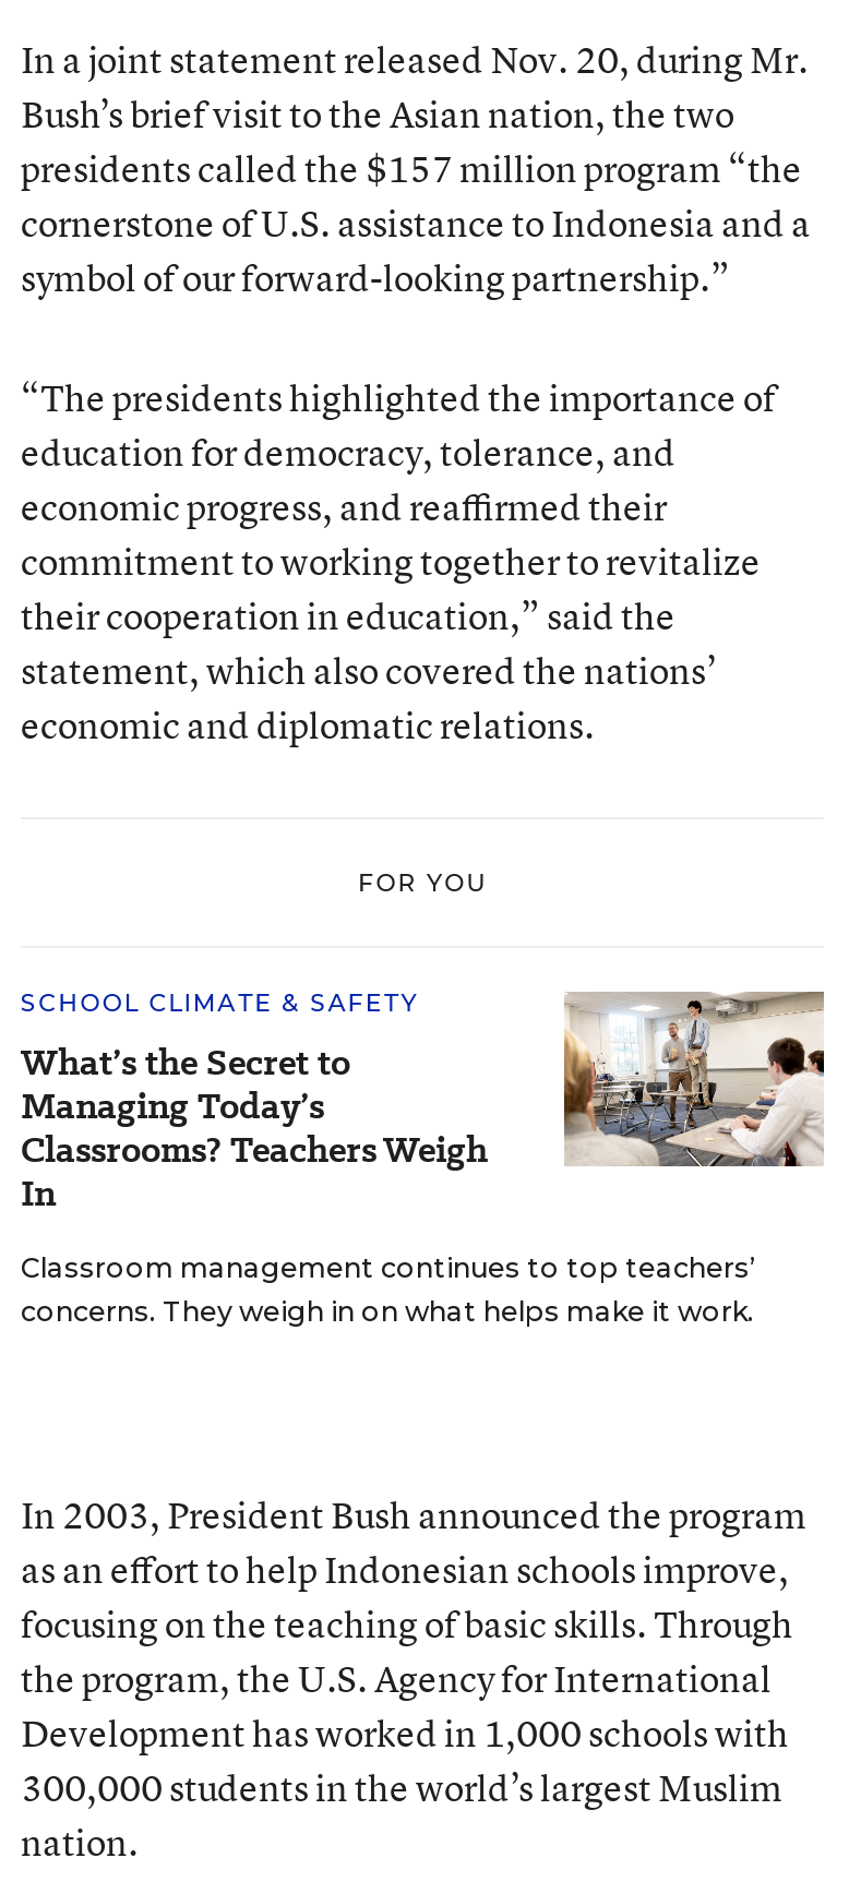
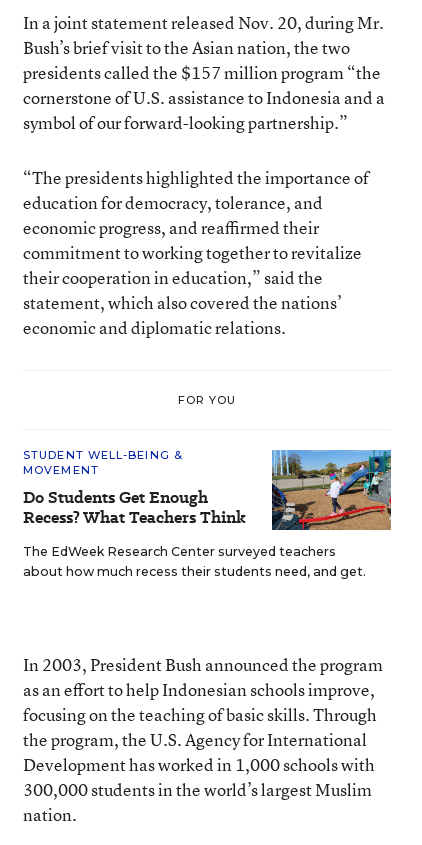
- [image]
- SCHOOL CLIMATE & SAFETY
- What’s the Secret to
- Managing Today’s
- Classrooms? Teachers Weigh
- In
+ [image]
+ STUDENT WELL-BEING &
+ MOVEMENT
+ Do Students Get Enough
+ Recess? What Teachers Think

- Classroom management continues to top teachers’
- concerns. They weigh in on what helps make it work.
+ The EdWeek Research Center surveyed teachers
+ about how much recess their students need, and get.
